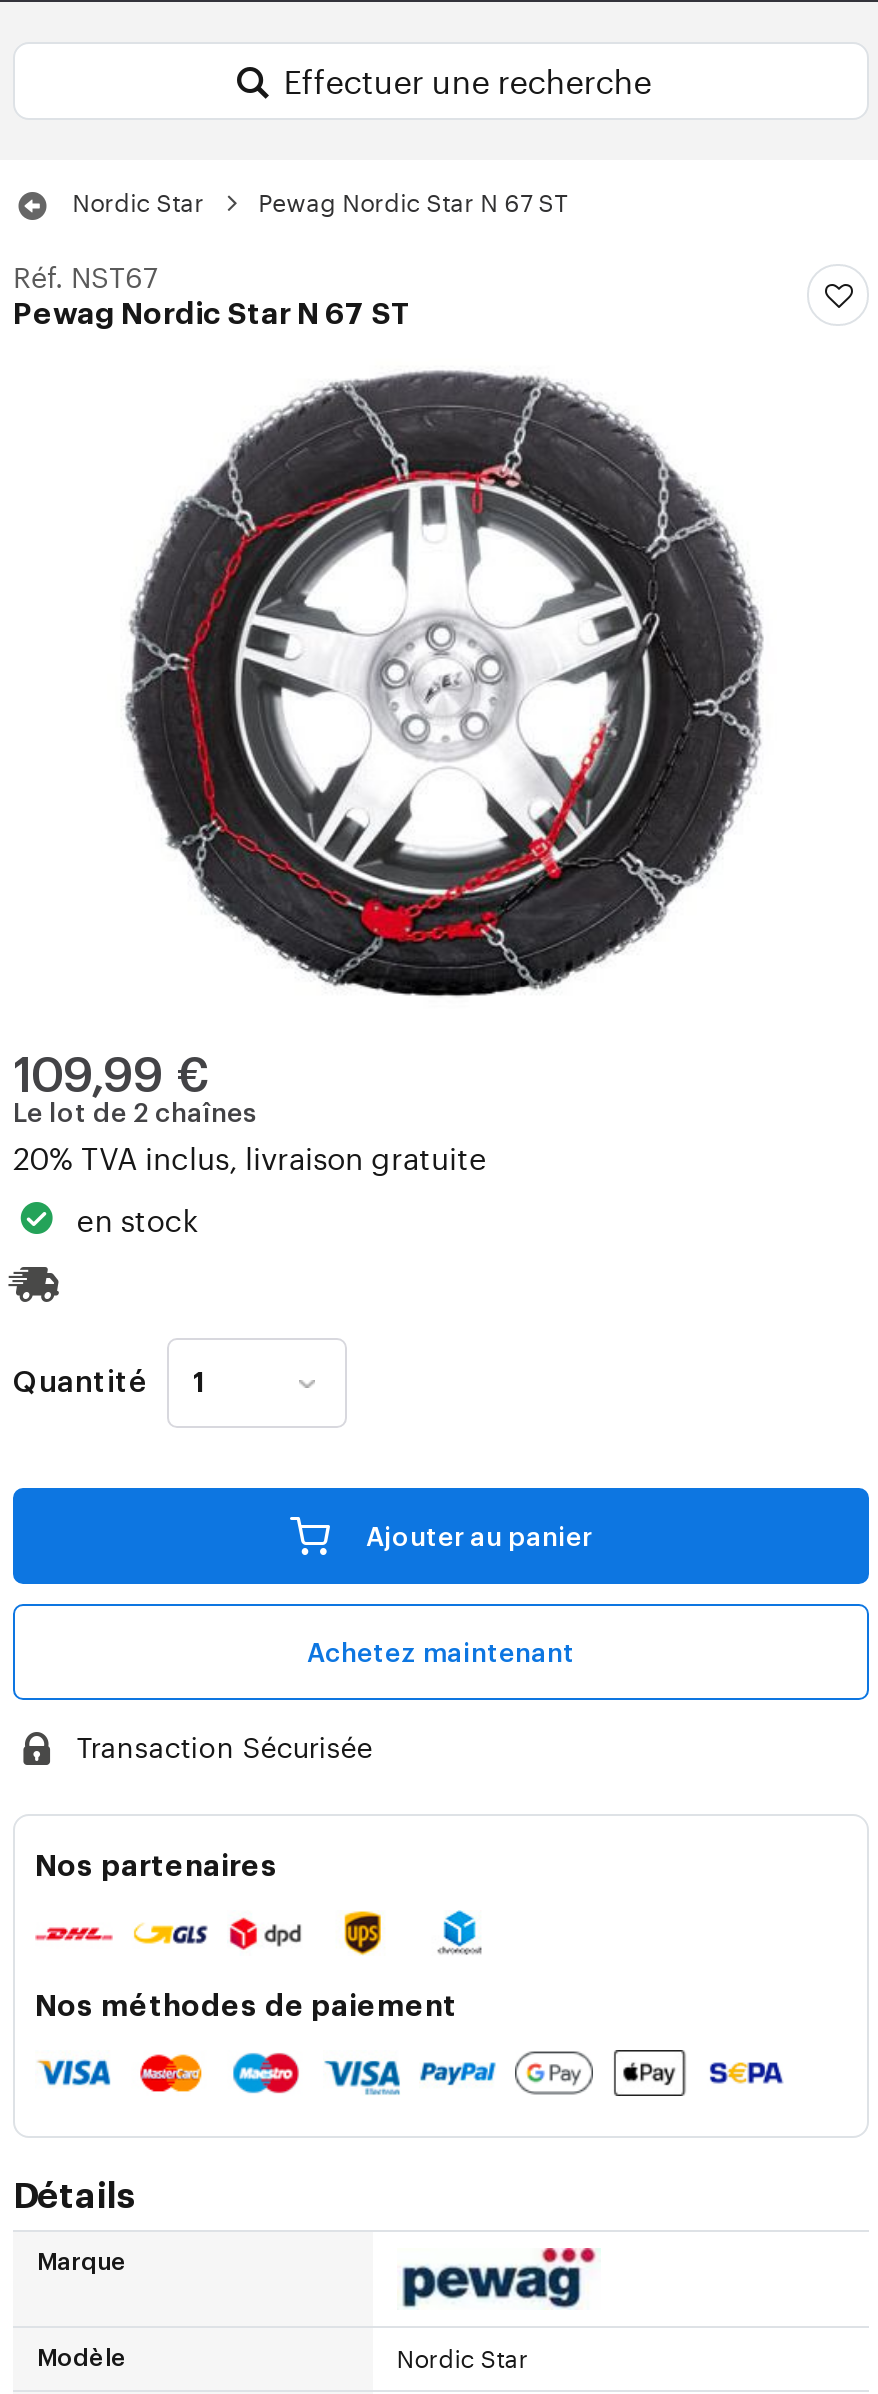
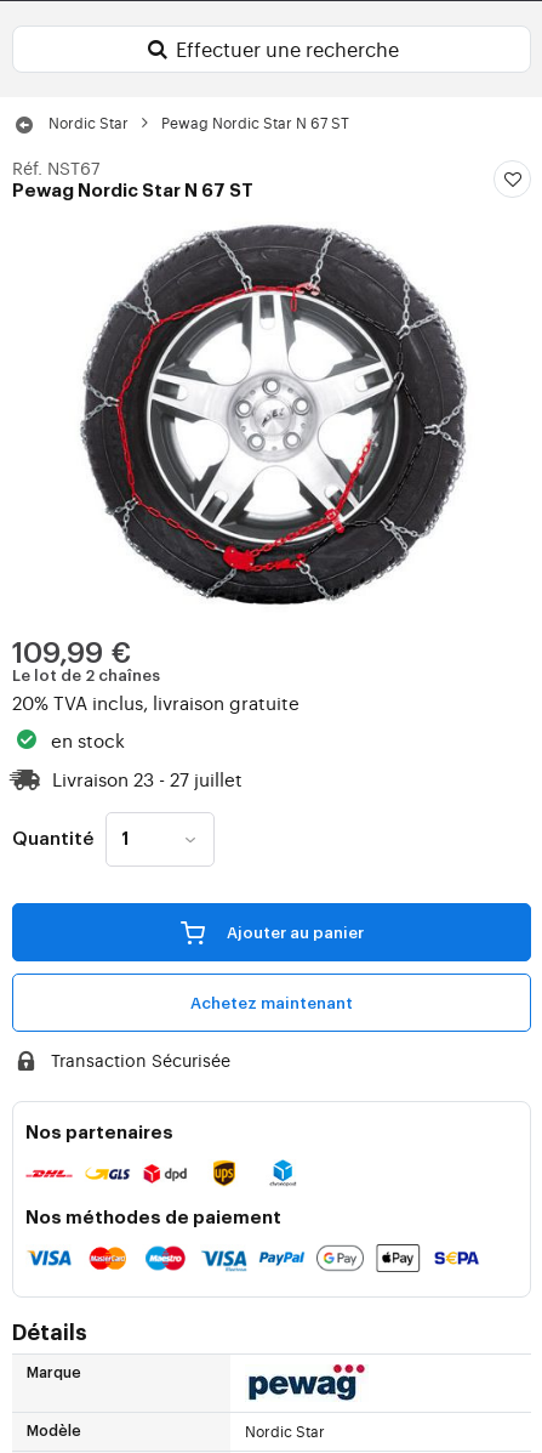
+ Livraison 23 - 27 juillet
